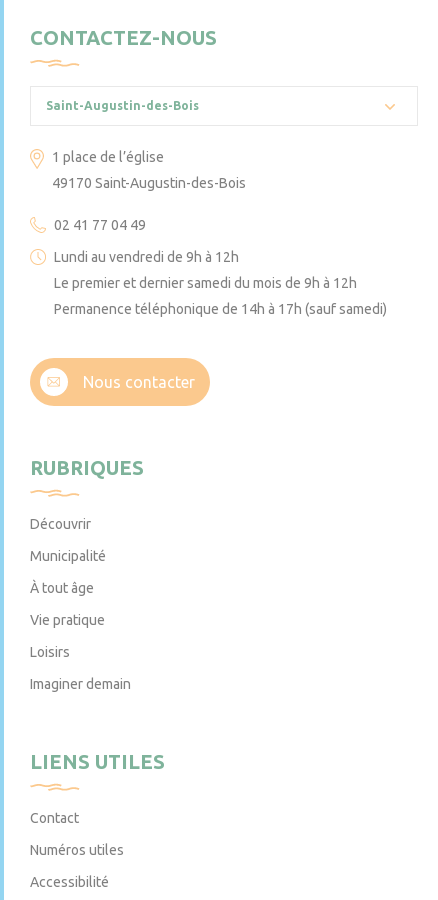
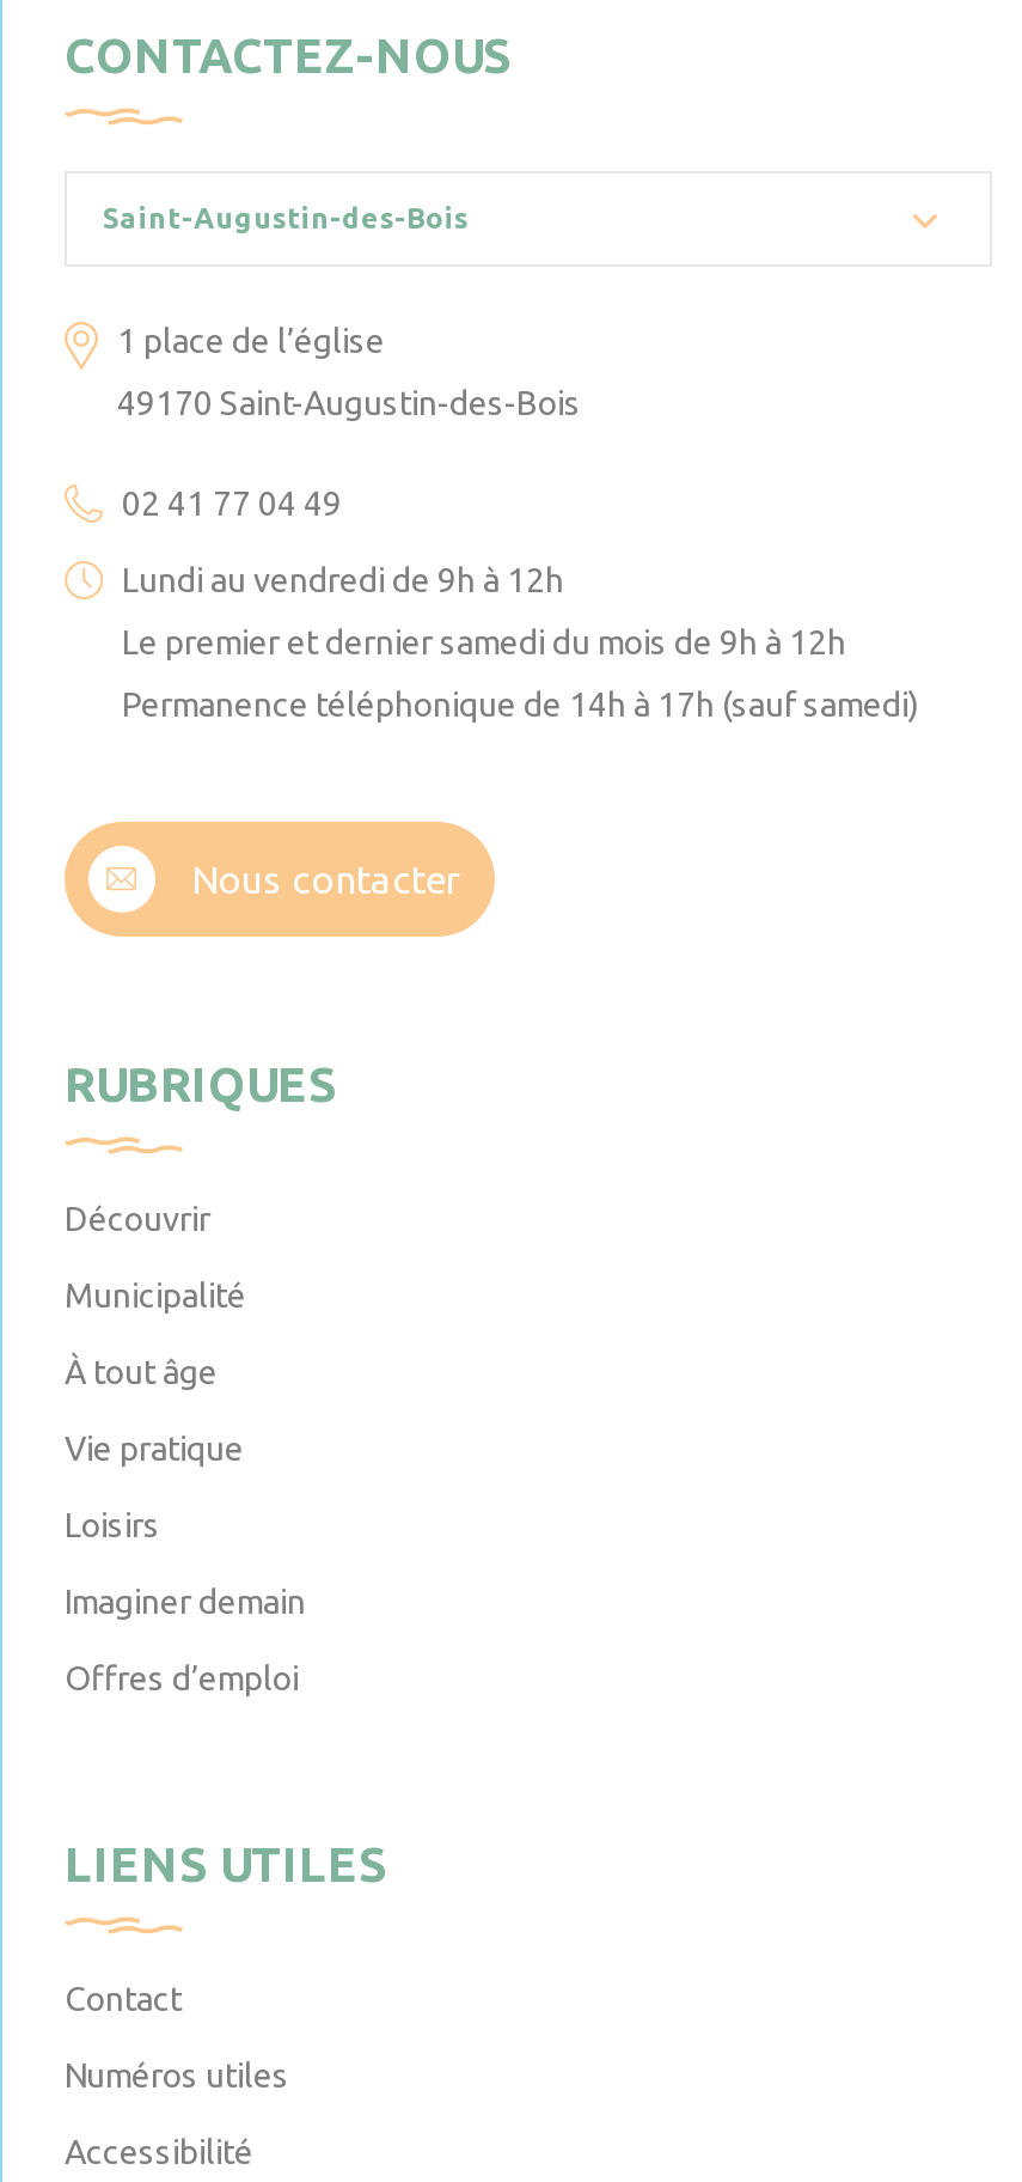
+ Offres d’emploi
